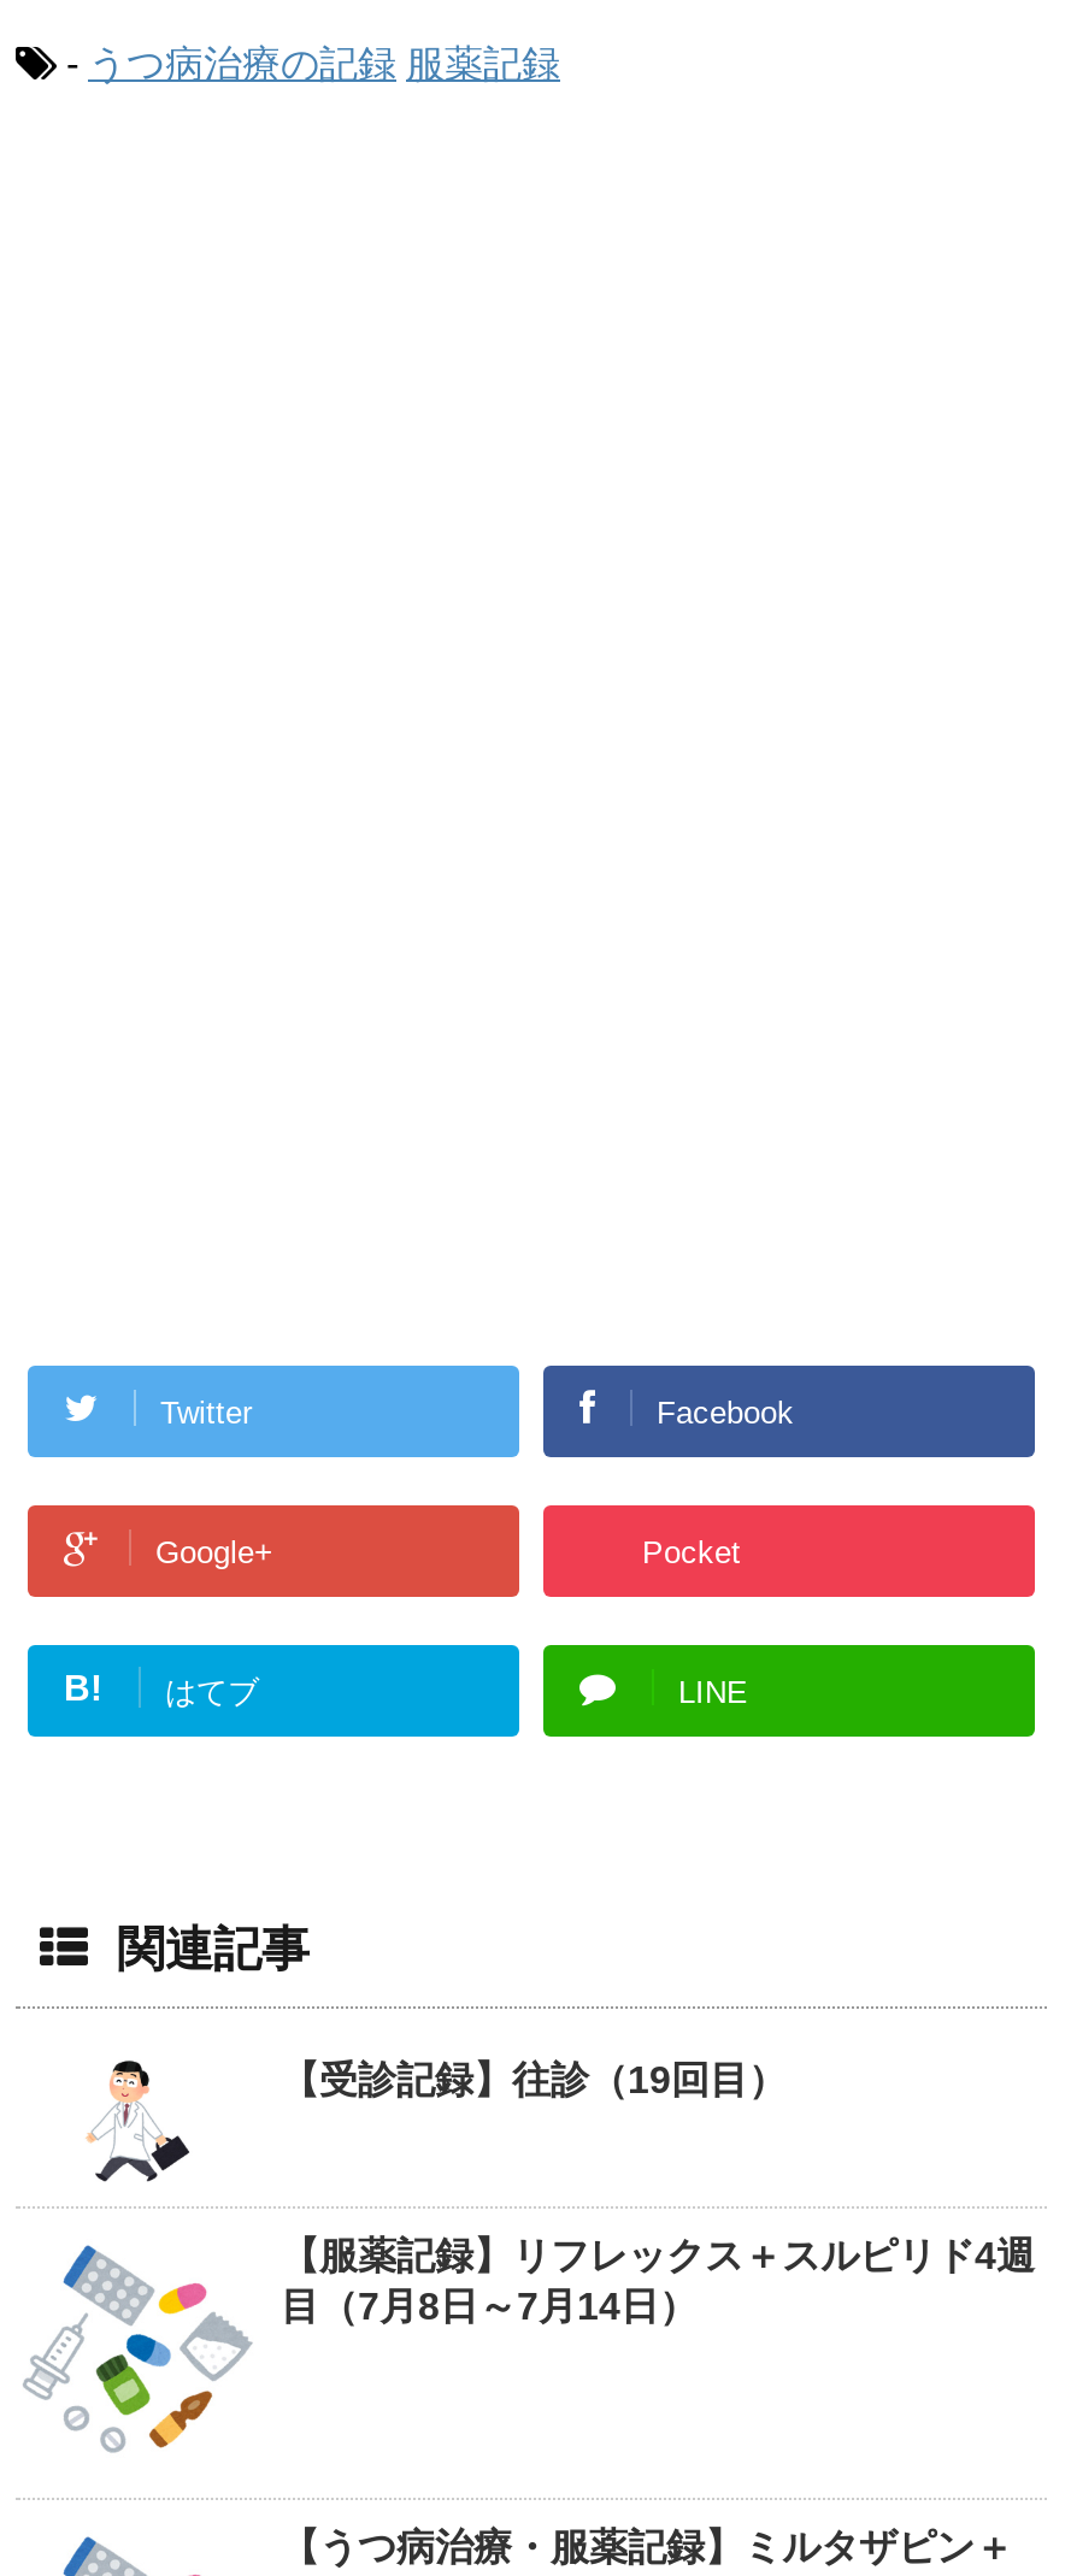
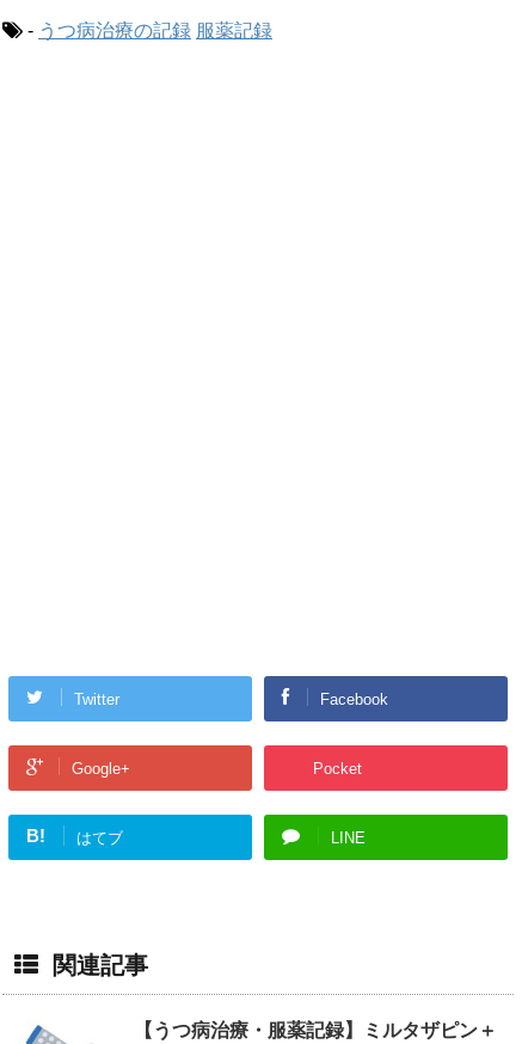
- [image]
- 【受診記録】往診（19回目）

- [image]
- 【服薬記録】リフレックス＋スルピリド4週
- 目（7月8日～7月14日）
